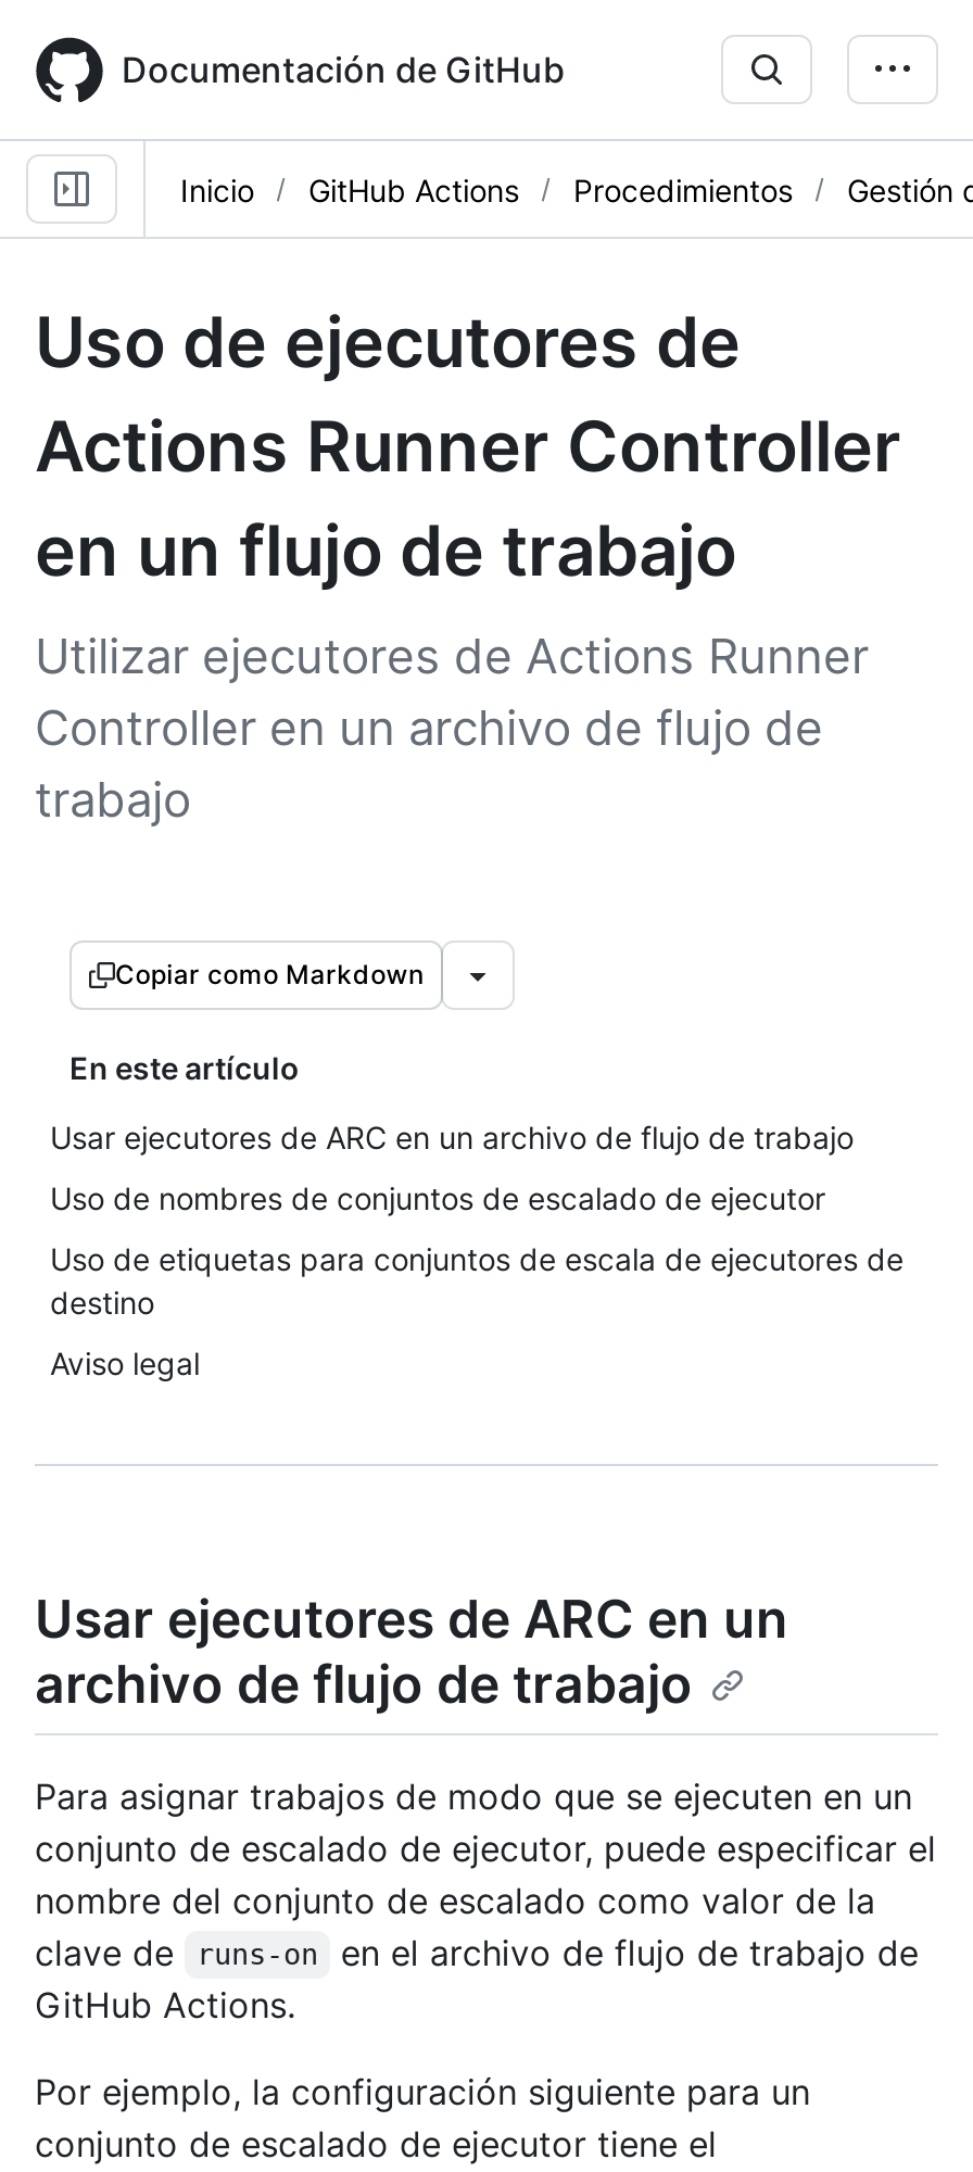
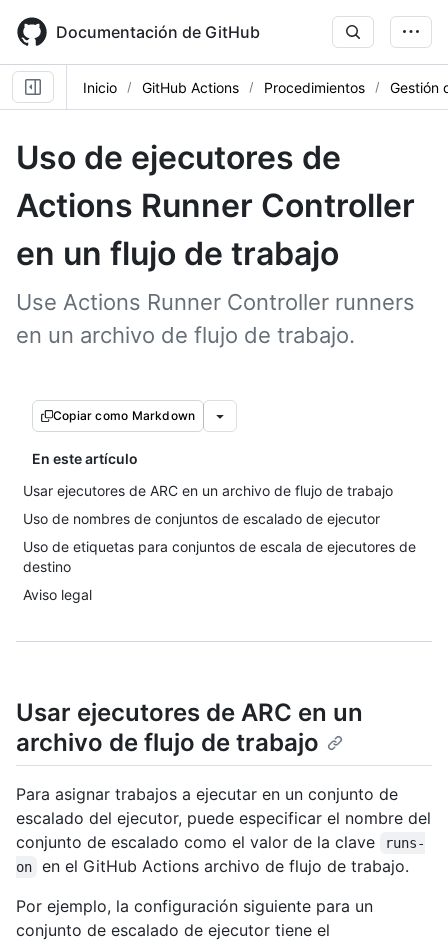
- Utilizar ejecutores de Actions Runner
- Controller en un archivo de flujo de
- trabajo
+ Use Actions Runner Controller runners
+ en un archivo de flujo de trabajo.

- Para asignar trabajos de modo que se ejecuten en un
- conjunto de escalado de ejecutor, puede especificar el
- nombre del conjunto de escalado como valor de la
- clave de runs-on en el archivo de flujo de trabajo de
- GitHub Actions.
+ Para asignar trabajos a ejecutar en un conjunto de
+ escalado del ejecutor, puede especificar el nombre del
+ conjunto de escalado como el valor de la clave runs-
+ on en el GitHub Actions archivo de flujo de trabajo.
